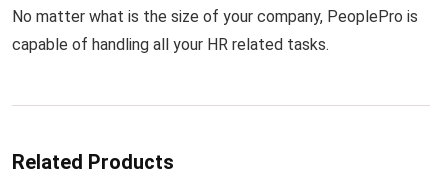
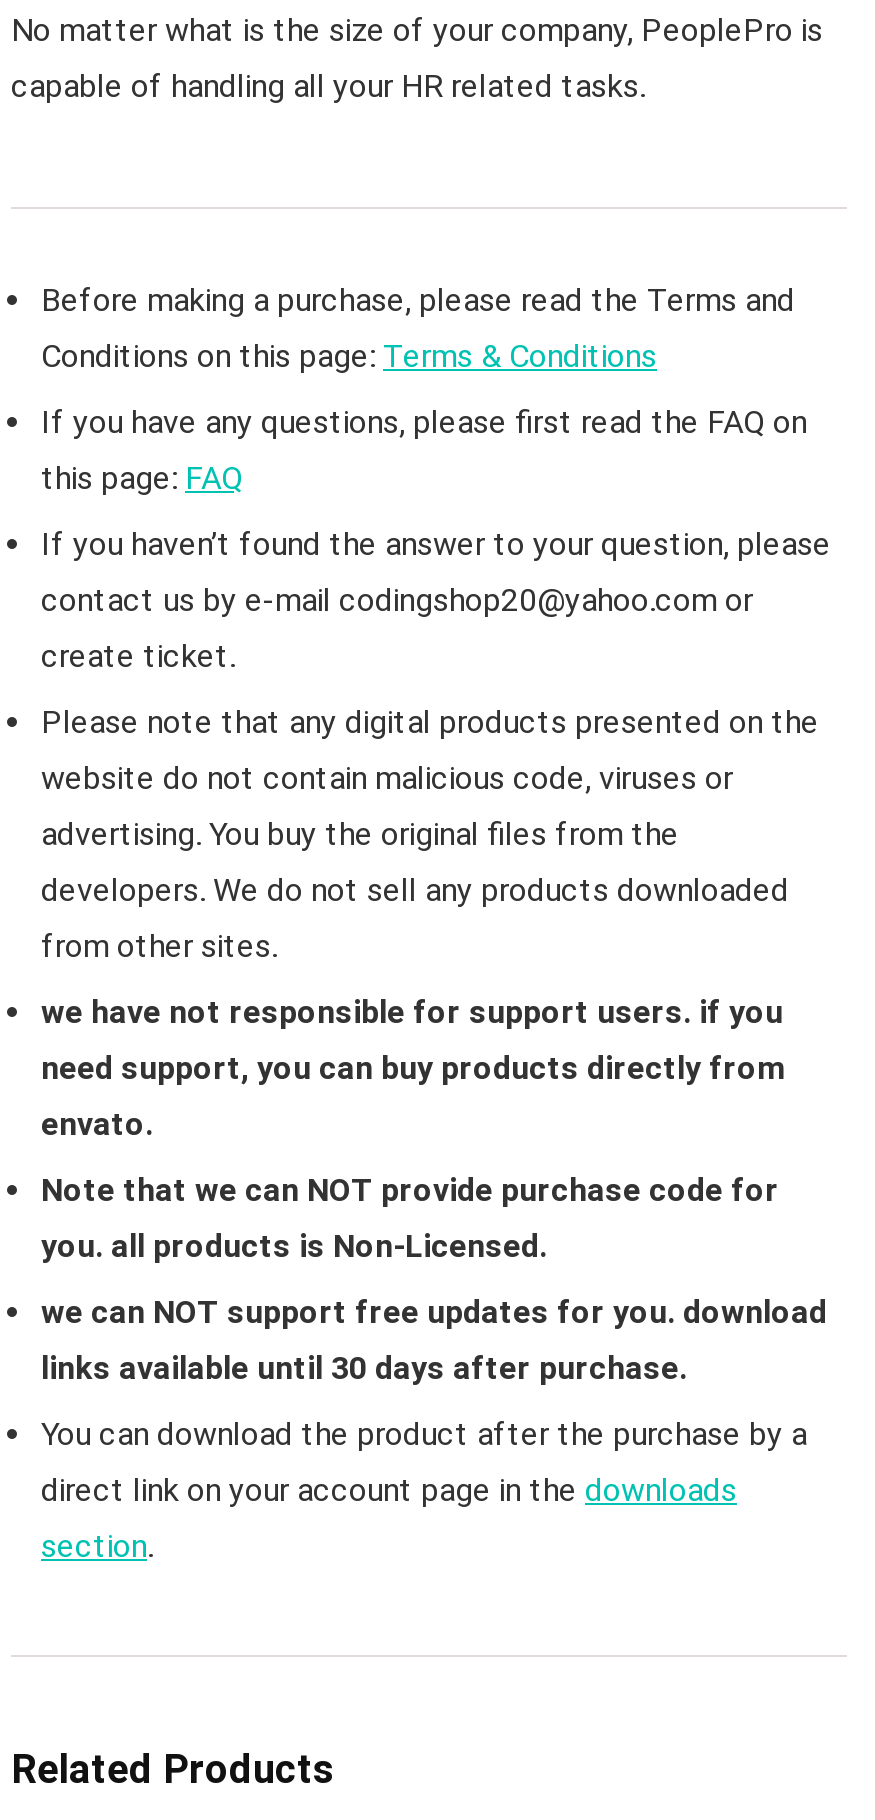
+ Before making a purchase, please read the Terms and
+ Conditions on this page: Terms & Conditions
+ If you have any questions, please first read the FAQ on
+ this page: FAQ
+ If you haven’t found the answer to your question, please
+ contact us by e-mail codingshop20@yahoo.com or
+ create ticket.
+ Please note that any digital products presented on the
+ website do not contain malicious code, viruses or
+ advertising. You buy the original files from the
+ developers. We do not sell any products downloaded
+ from other sites.
+ we have not responsible for support users. if you
+ need support, you can buy products directly from
+ envato.
+ Note that we can NOT provide purchase code for
+ you. all products is Non-Licensed.
+ we can NOT support free updates for you. download
+ links available until 30 days after purchase.
+ You can download the product after the purchase by a
+ direct link on your account page in the downloads
+ section.
